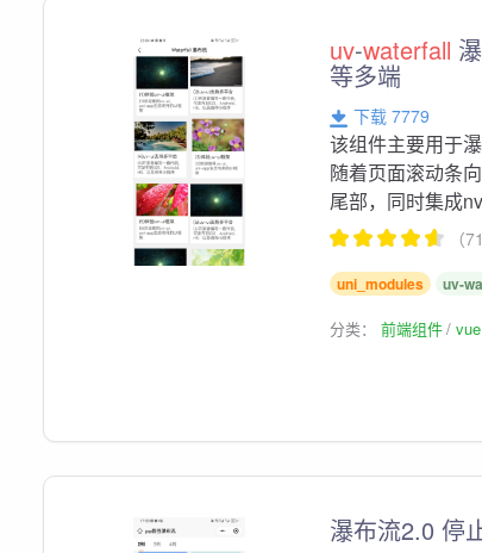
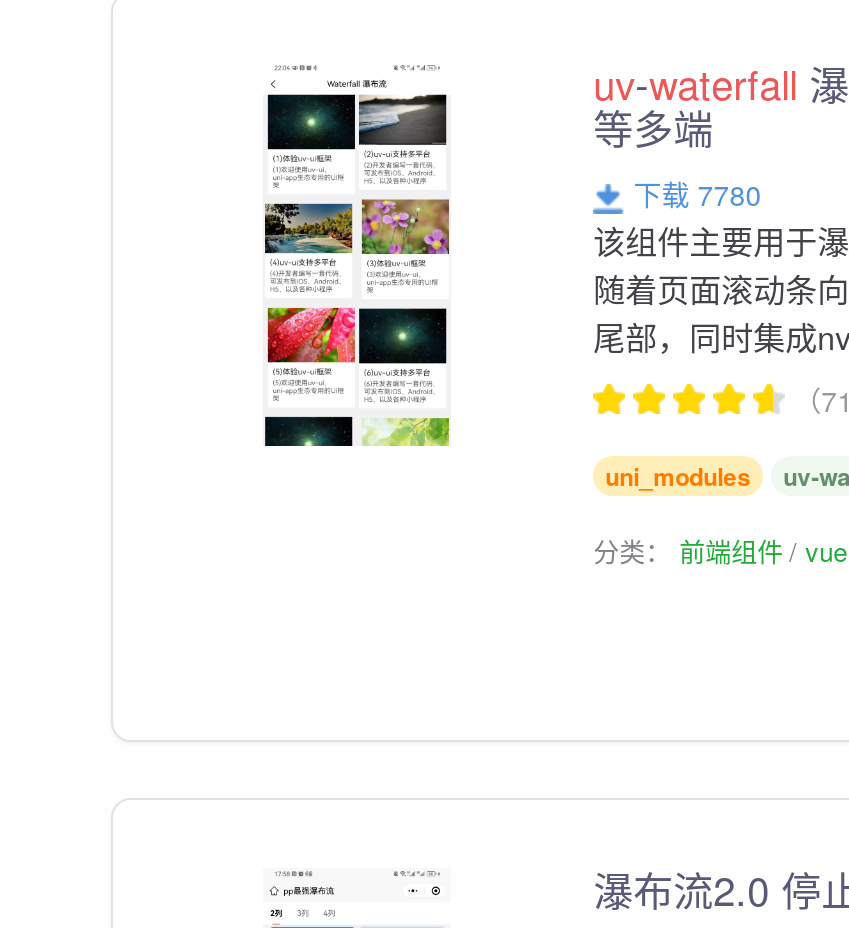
- 下载 7779
+ 下载 7780
